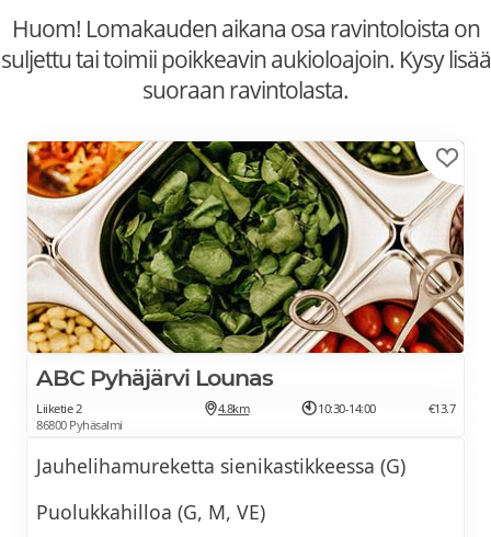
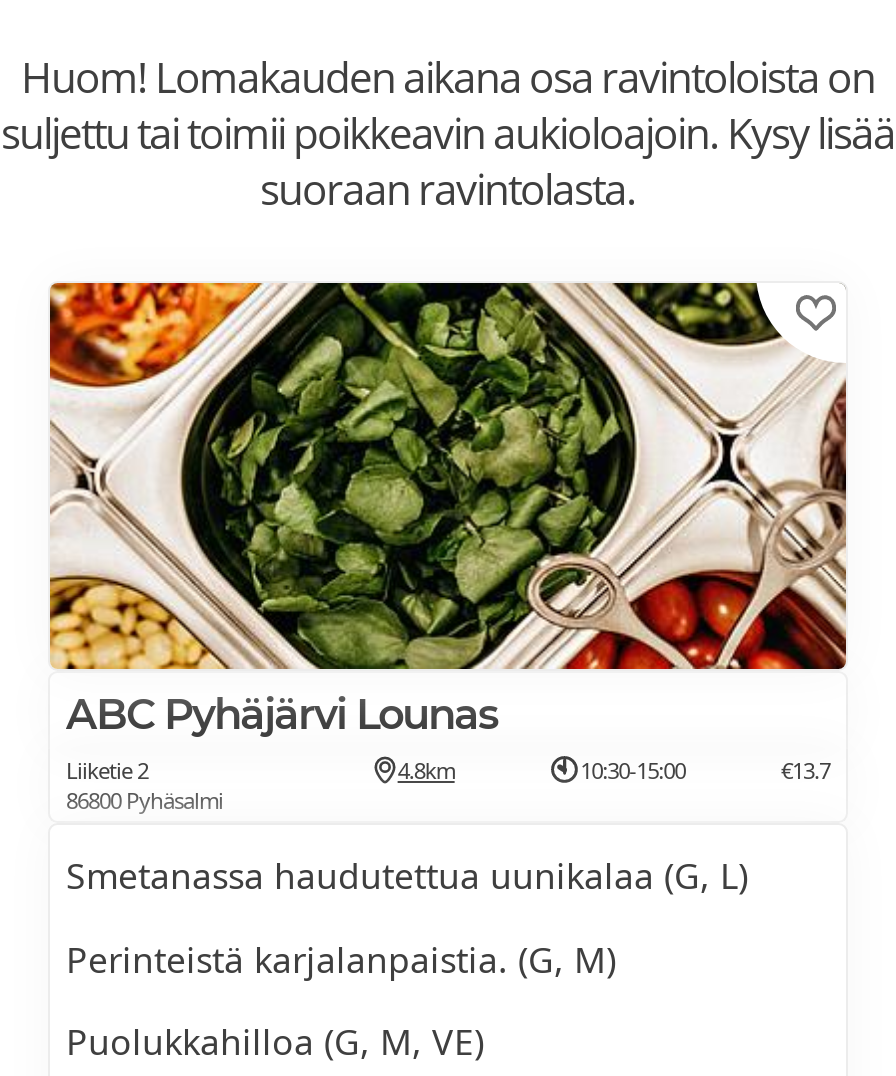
- 10:30-14:00
+ 10:30-15:00

- Jauhelihamureketta sienikastikkeessa (G)
+ Smetanassa haudutettua uunikalaa (G, L)
+ Perinteistä karjalanpaistia. (G, M)
